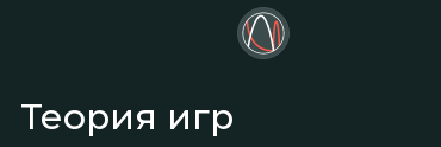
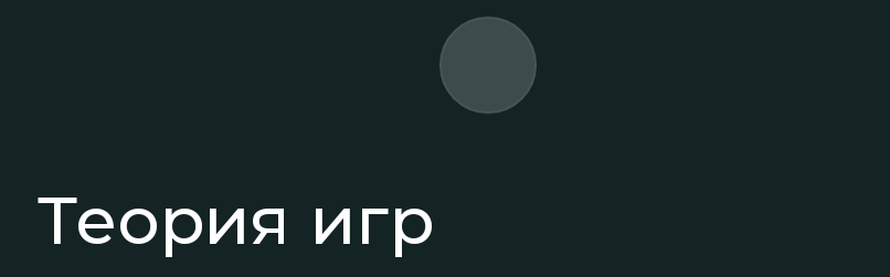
- [image]
